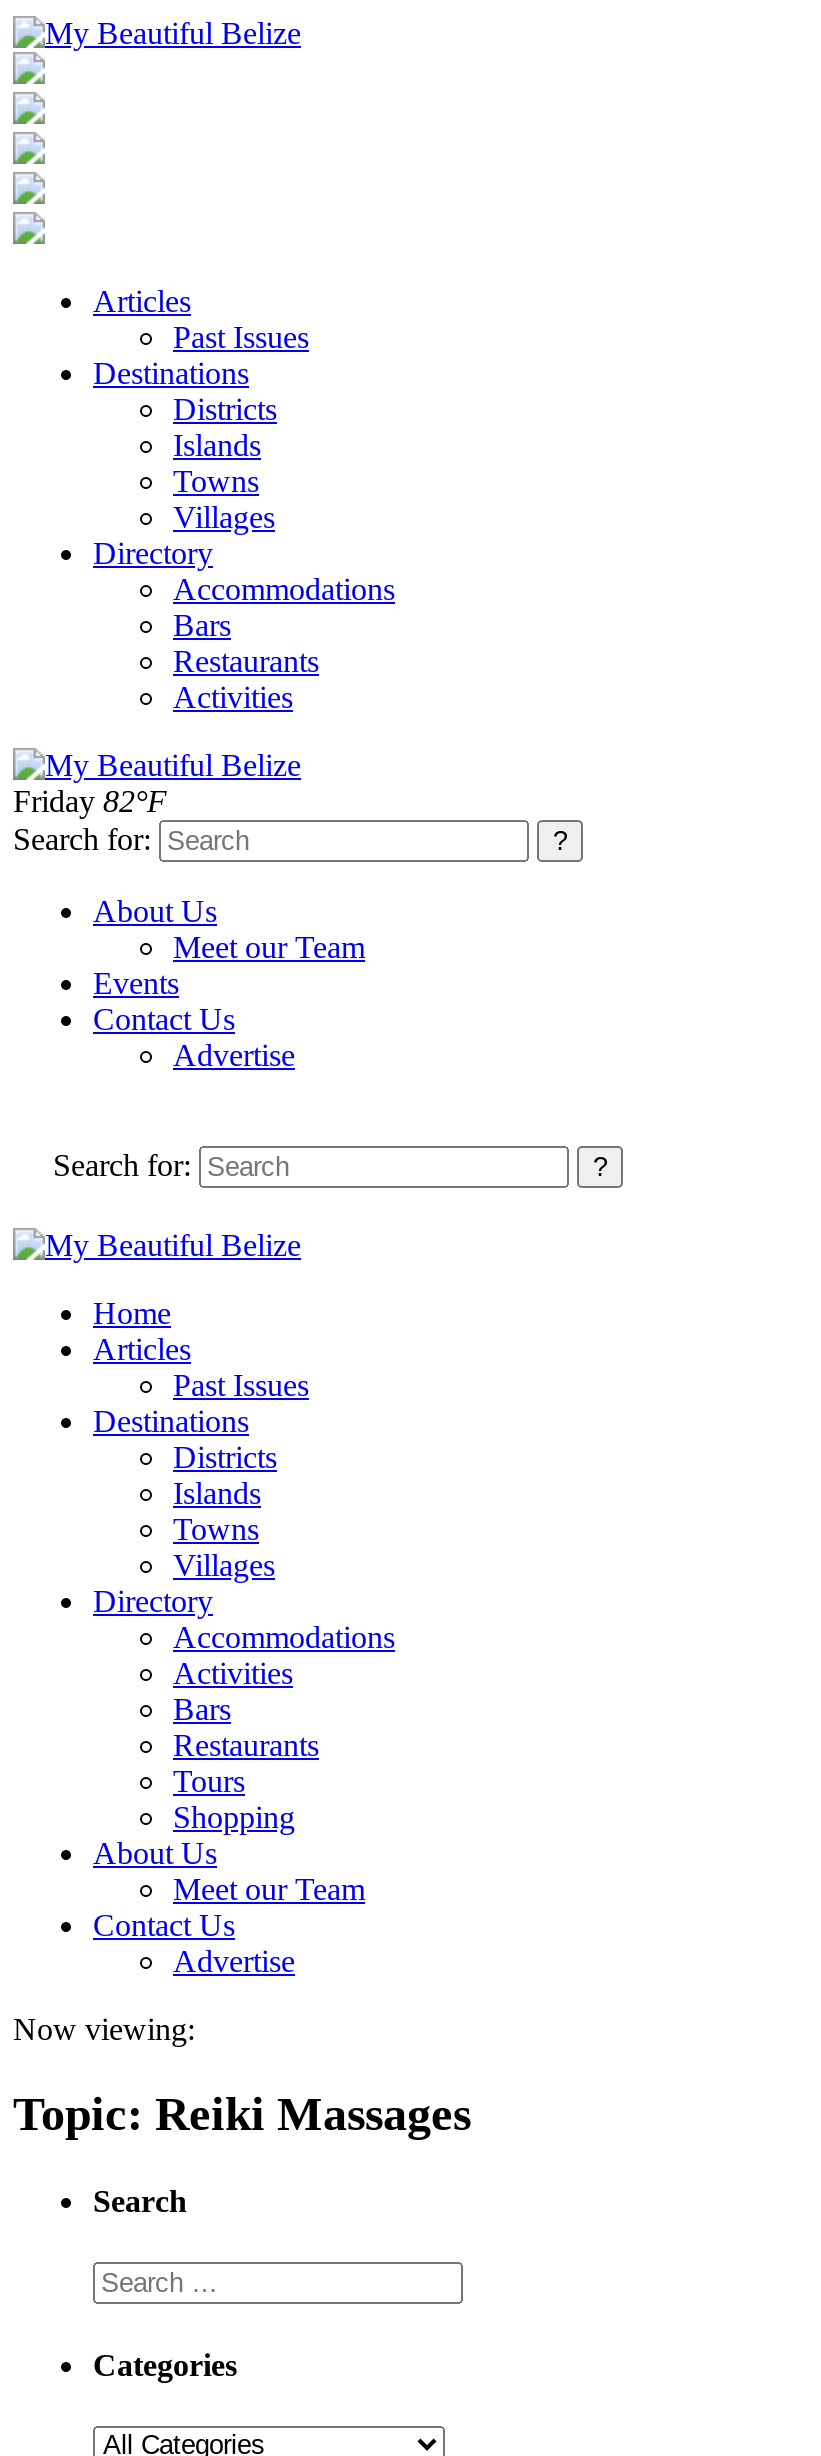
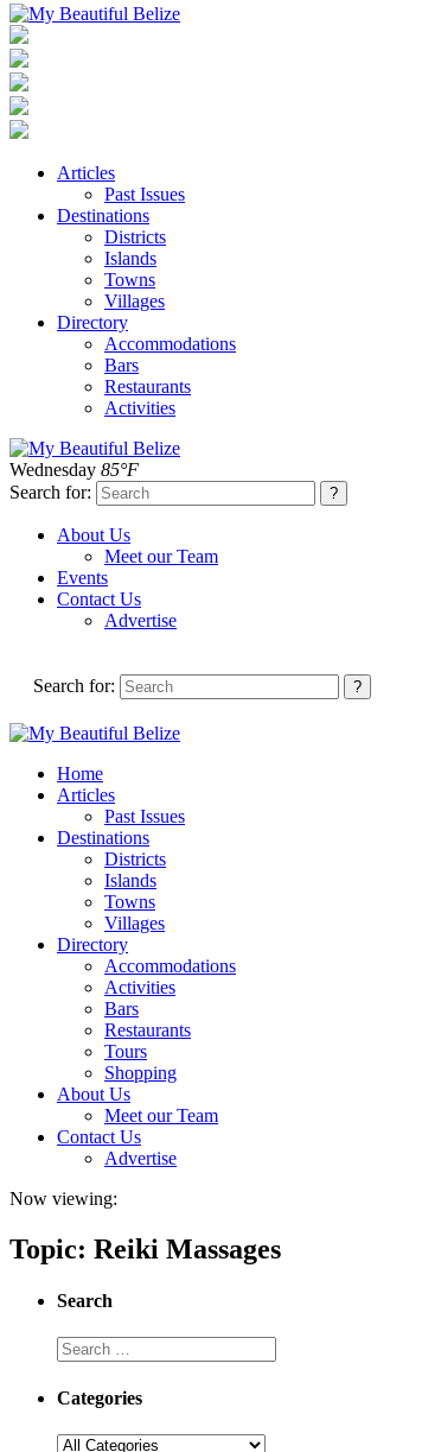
- Friday 82°F
+ Wednesday 85°F
